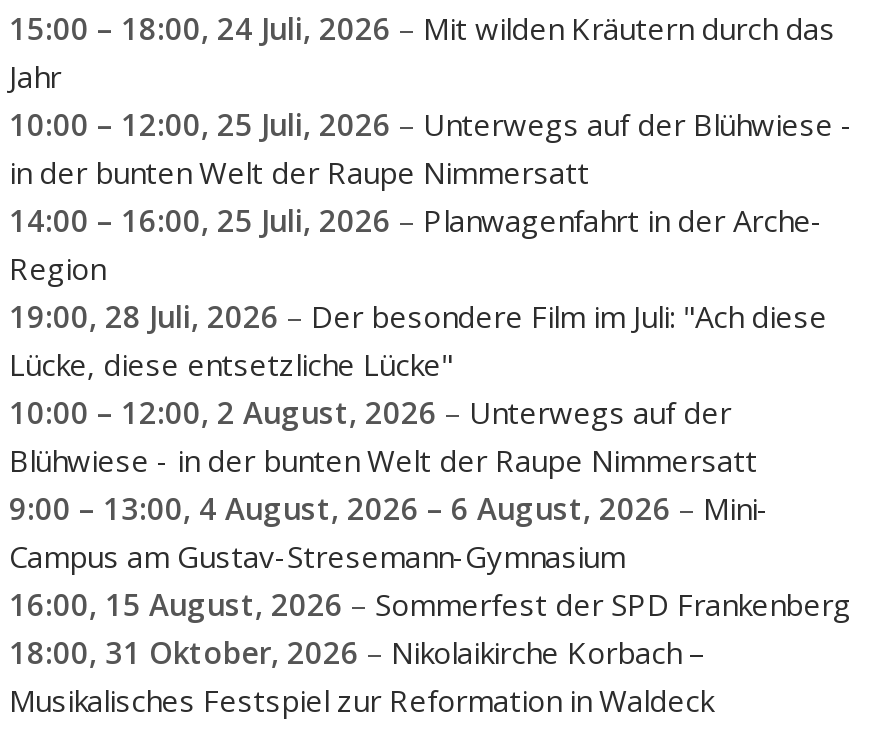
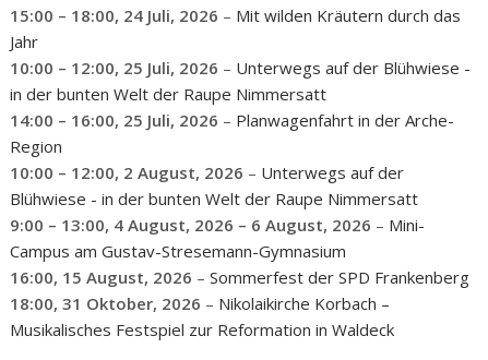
- 19:00, 28 Juli, 2026 – Der besondere Film im Juli: "Ach diese
- Lücke, diese entsetzliche Lücke"
